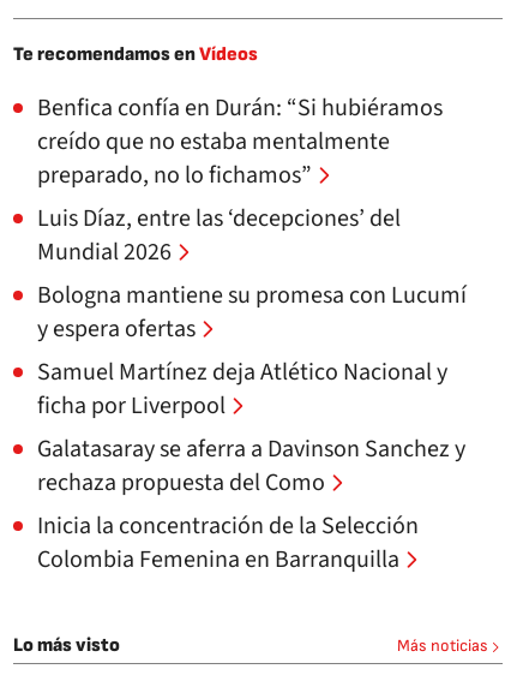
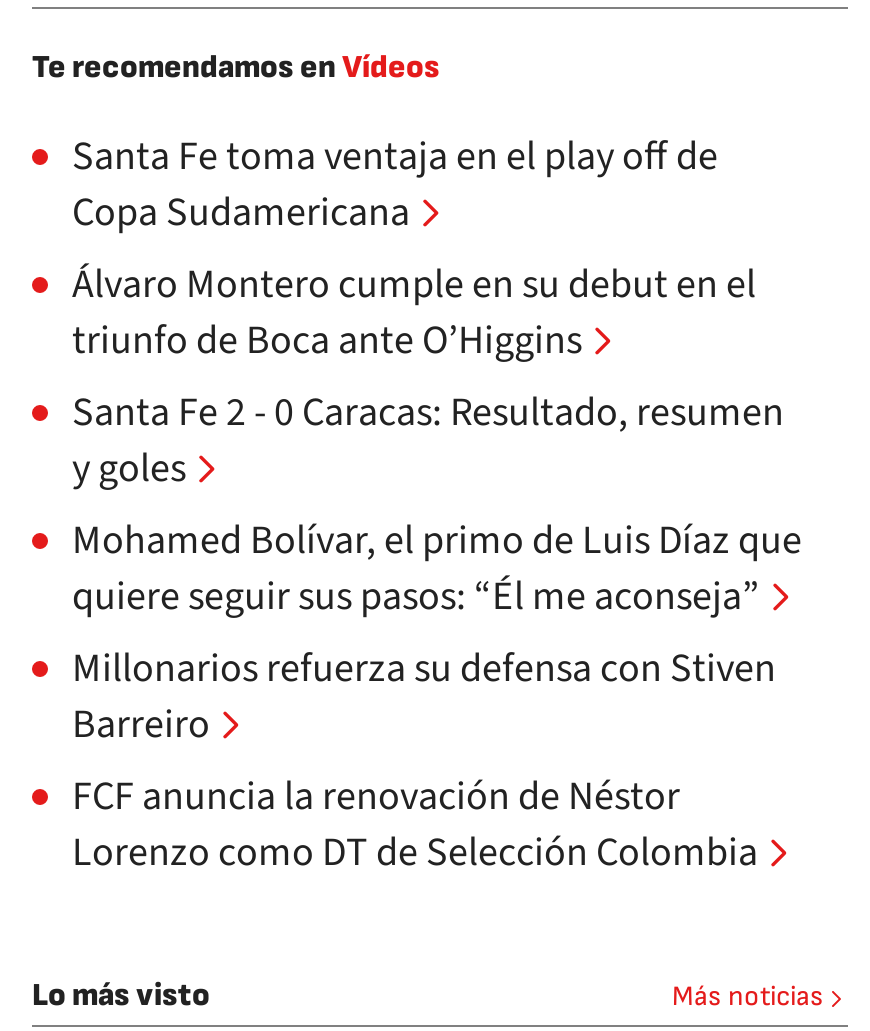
- Benfica confía en Durán: “Si hubiéramos
- creído que no estaba mentalmente
- preparado, no lo fichamos”
- Luis Díaz, entre las ‘decepciones’ del
- Mundial 2026
- Bologna mantiene su promesa con Lucumí
- y espera ofertas
- Samuel Martínez deja Atlético Nacional y
- ficha por Liverpool
- Galatasaray se aferra a Davinson Sanchez y
- rechaza propuesta del Como
- Inicia la concentración de la Selección
- Colombia Femenina en Barranquilla
+ Santa Fe toma ventaja en el play off de
+ Copa Sudamericana
+ Álvaro Montero cumple en su debut en el
+ triunfo de Boca ante O’Higgins
+ Santa Fe 2 - 0 Caracas: Resultado, resumen
+ y goles
+ Mohamed Bolívar, el primo de Luis Díaz que
+ quiere seguir sus pasos: “Él me aconseja”
+ Millonarios refuerza su defensa con Stiven
+ Barreiro
+ FCF anuncia la renovación de Néstor
+ Lorenzo como DT de Selección Colombia
